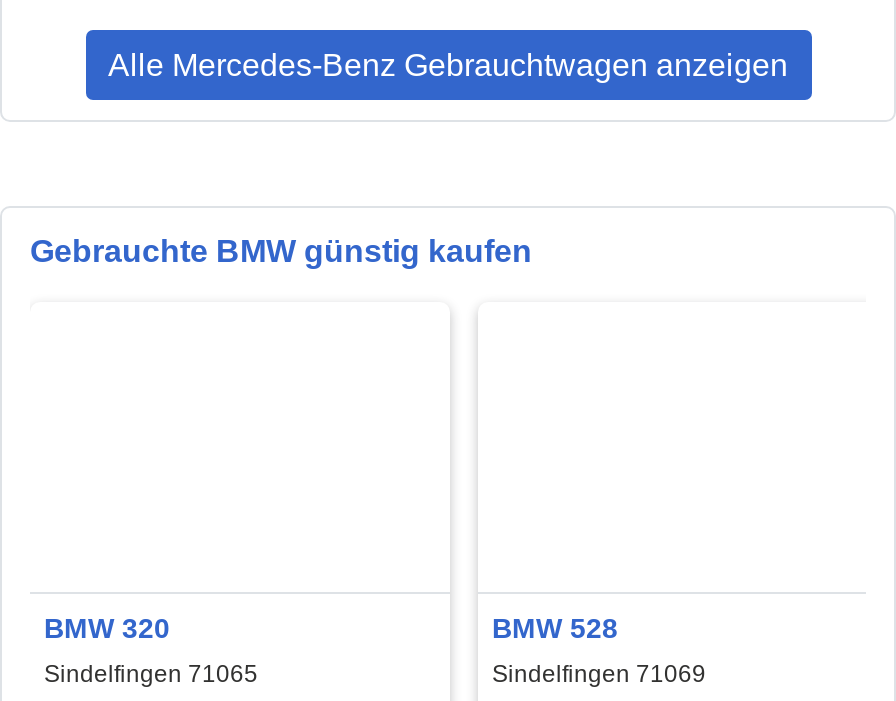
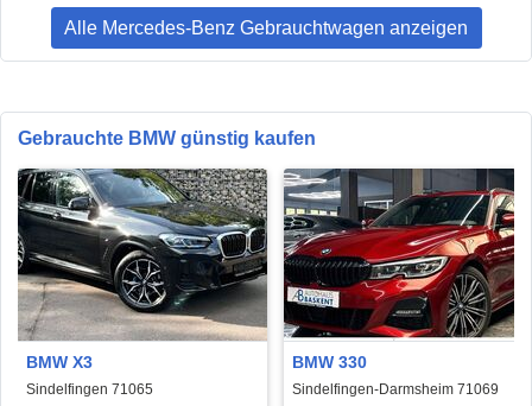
+ [image]

+ [image]

- BMW 320
+ BMW X3

- BMW 528
+ BMW 330

- Sindelfingen 71069
+ Sindelfingen-Darmsheim 71069
